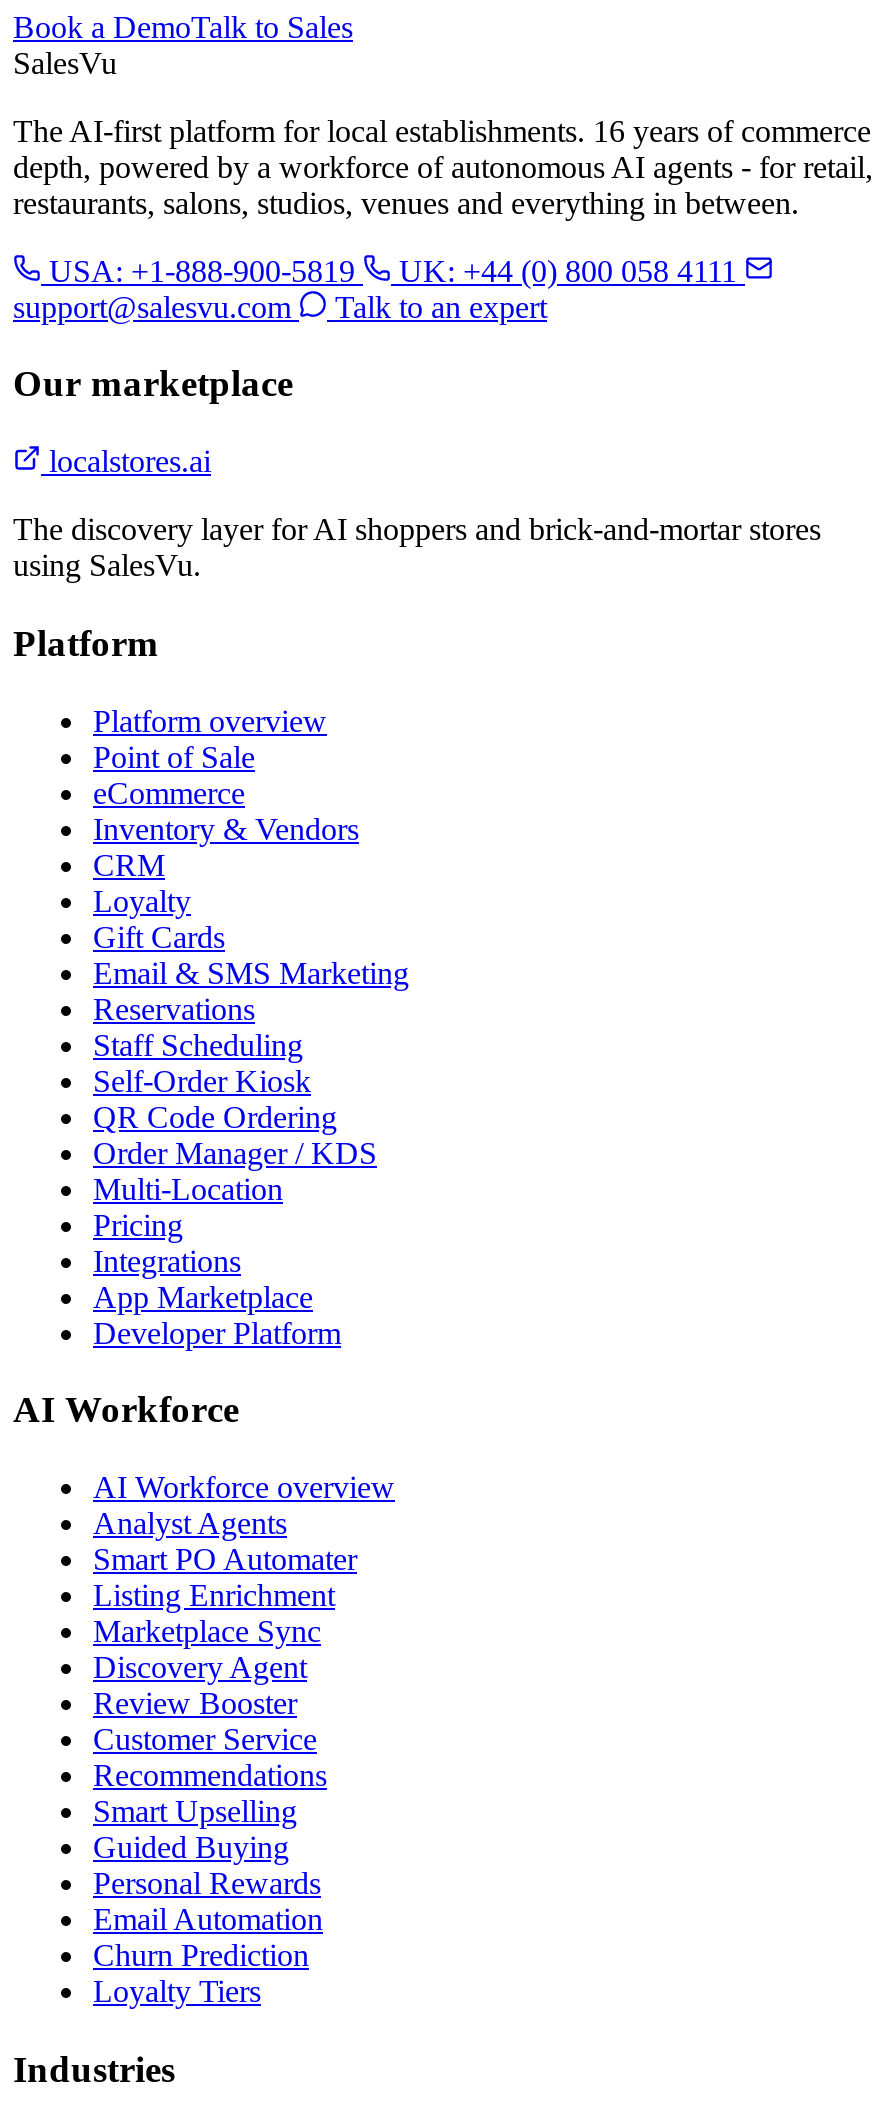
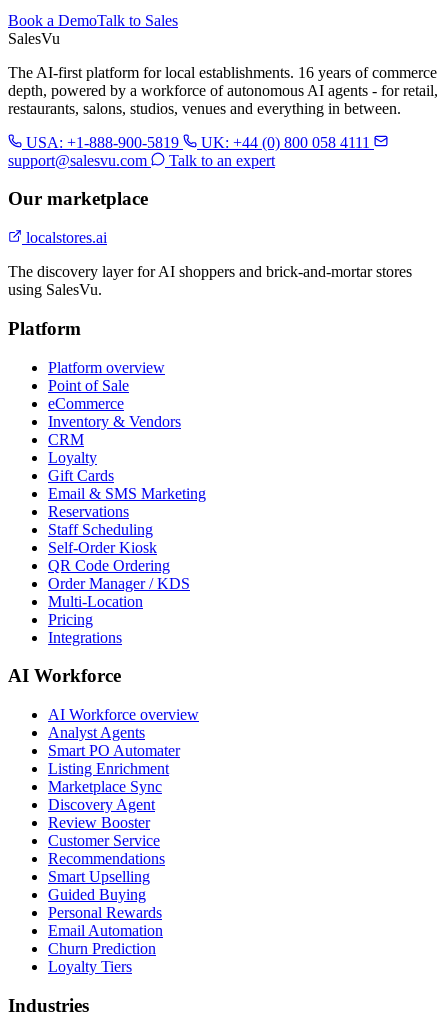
- App Marketplace
- Developer Platform
